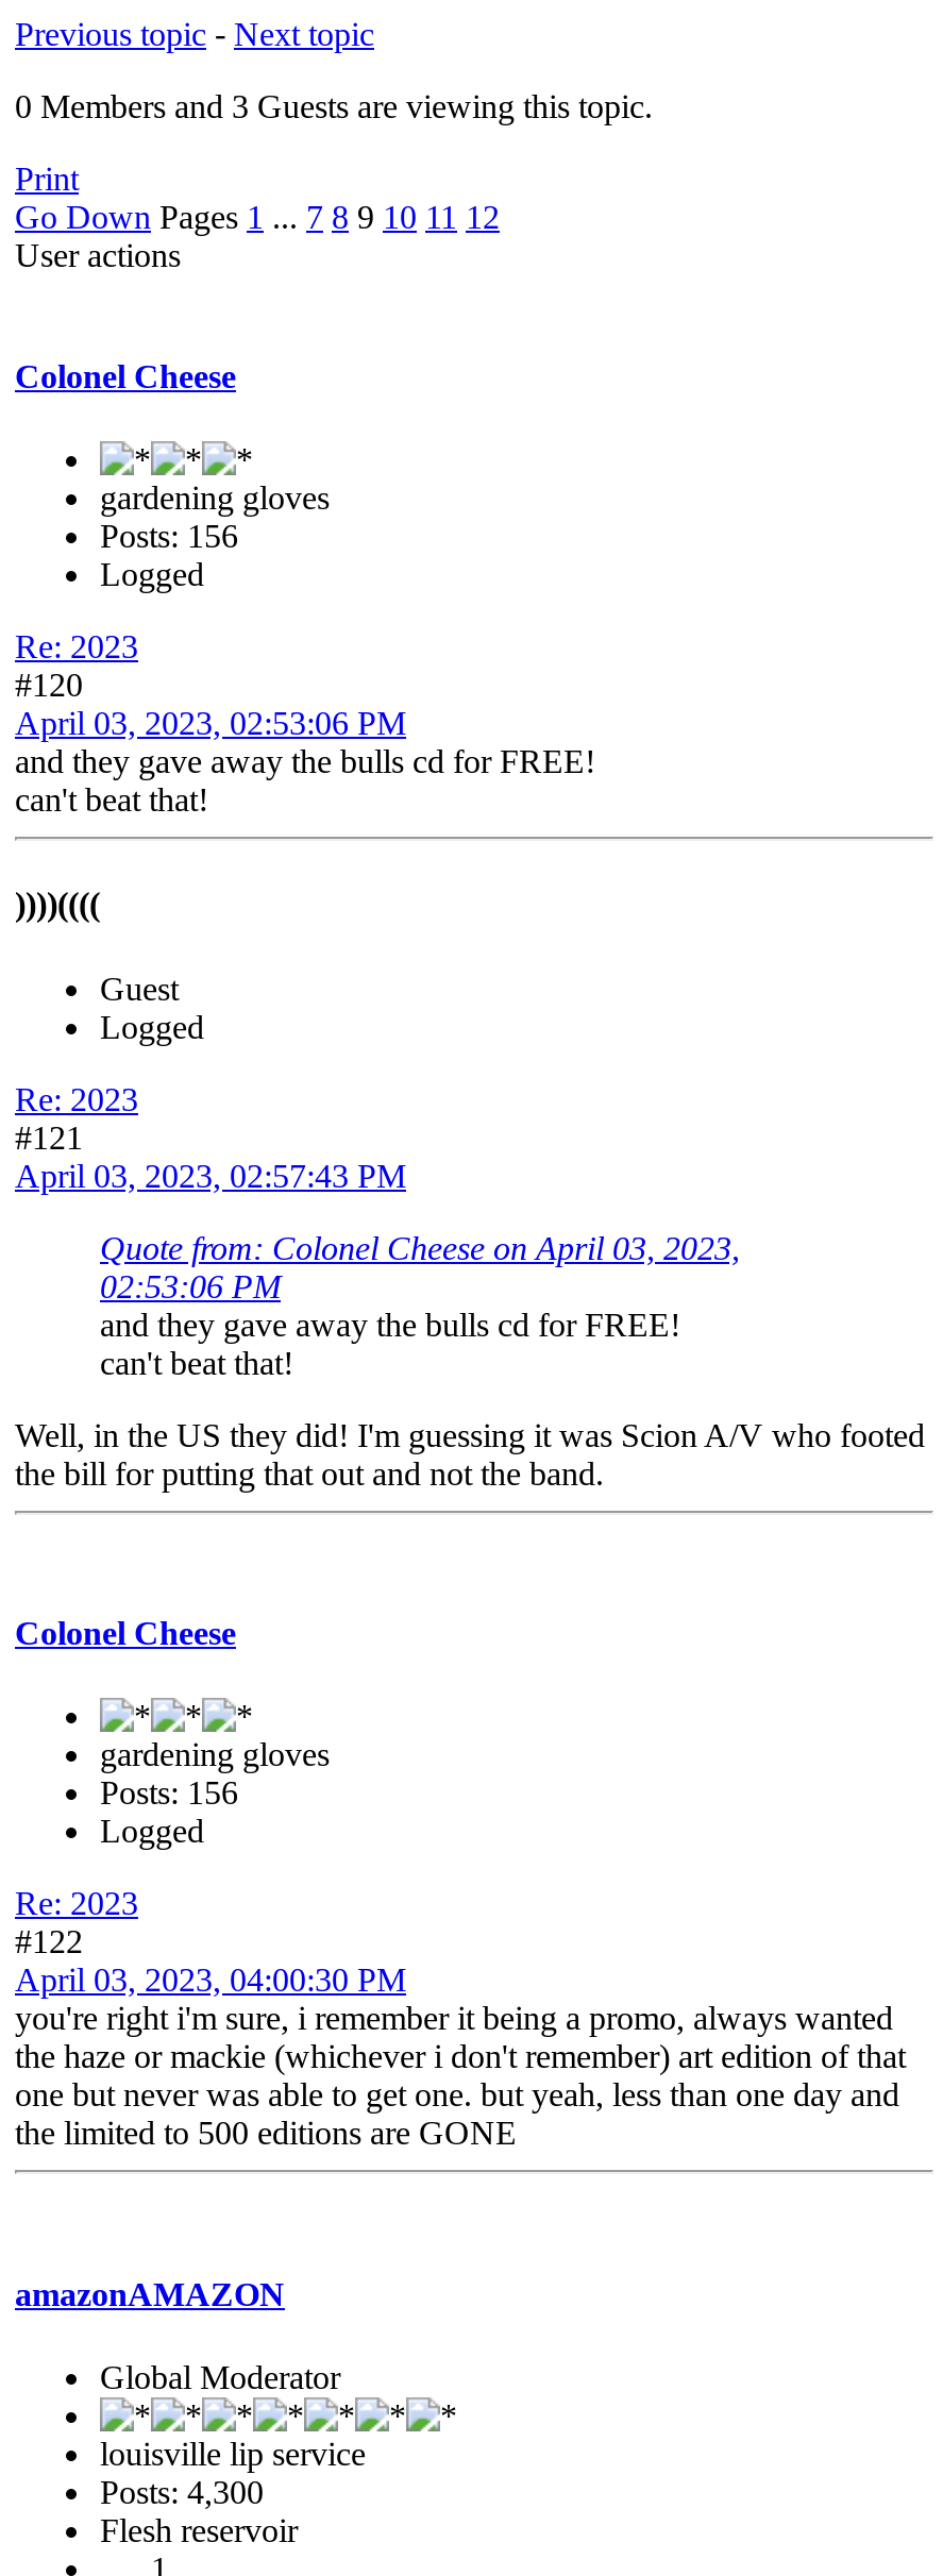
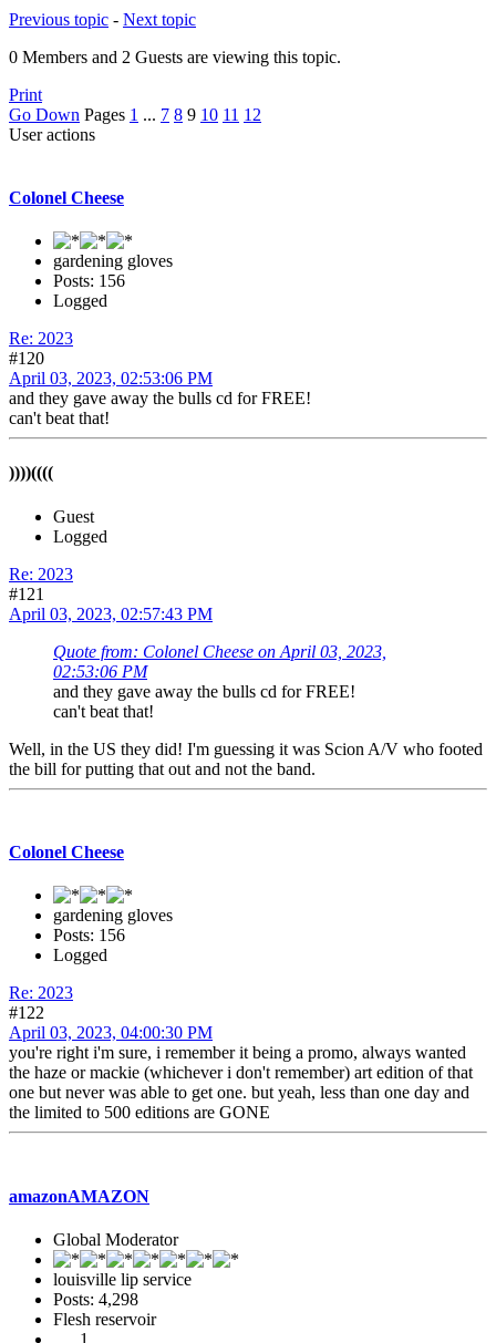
- 0 Members and 3 Guests are viewing this topic.
+ 0 Members and 2 Guests are viewing this topic.

- Posts: 4,300
+ Posts: 4,298
